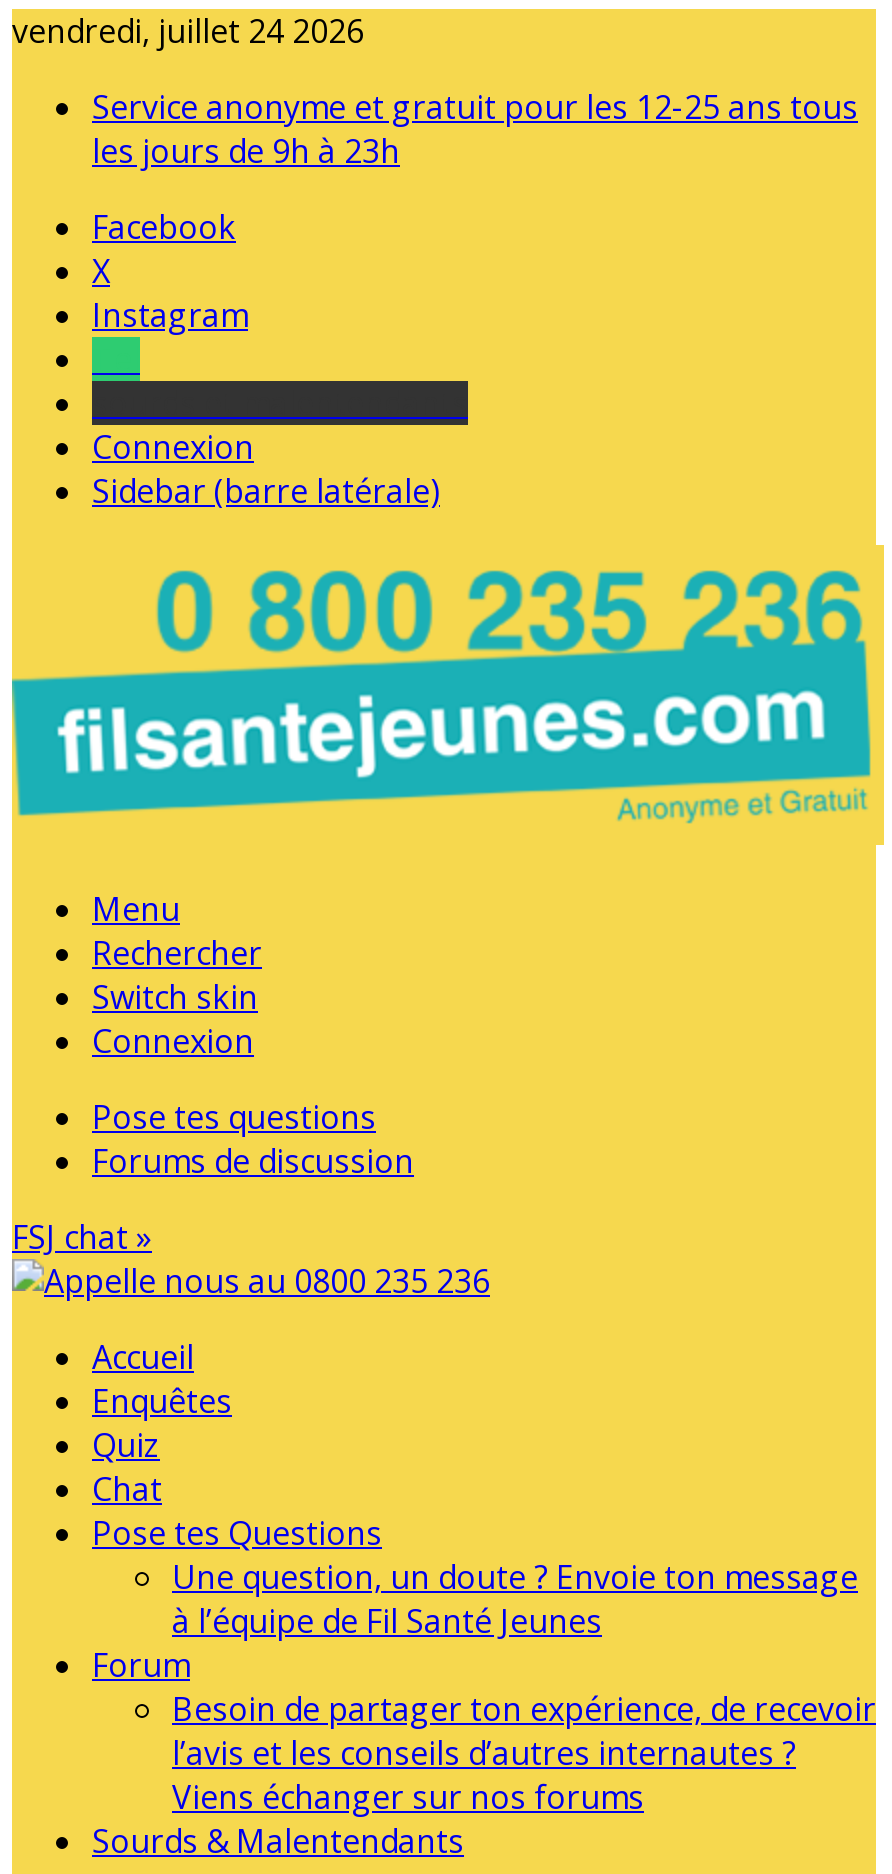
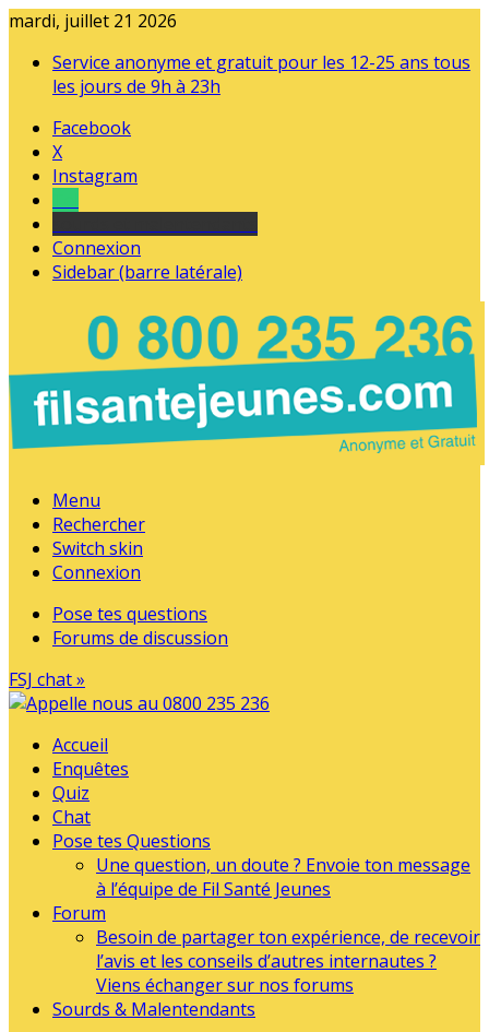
- vendredi, juillet 24 2026
+ mardi, juillet 21 2026
